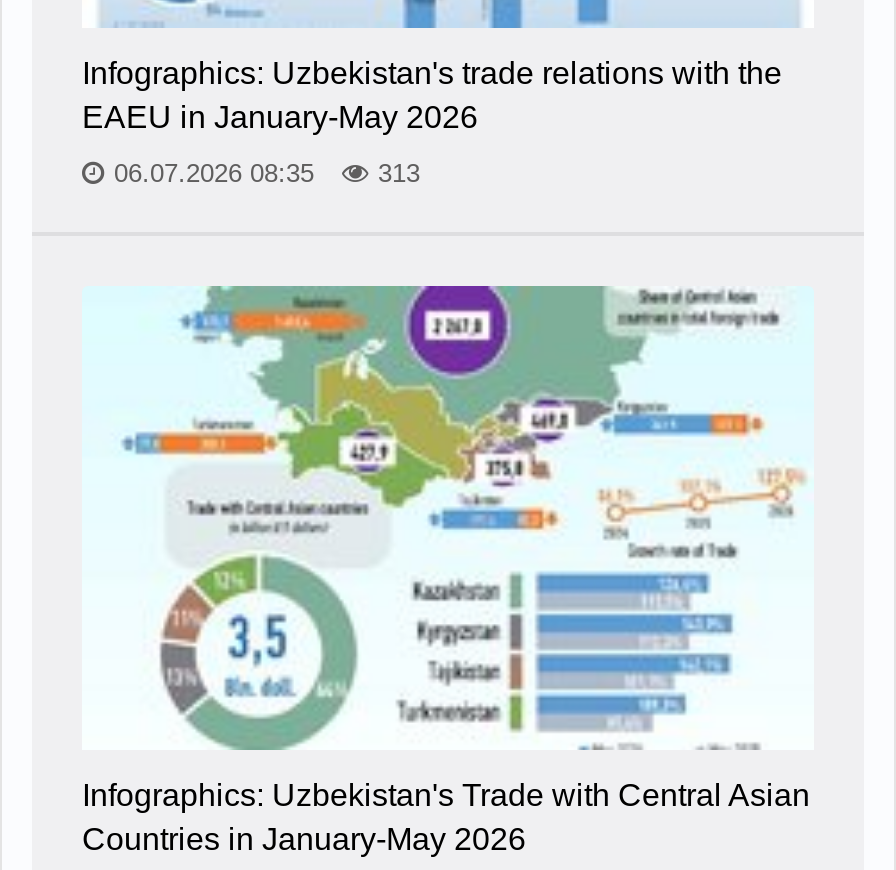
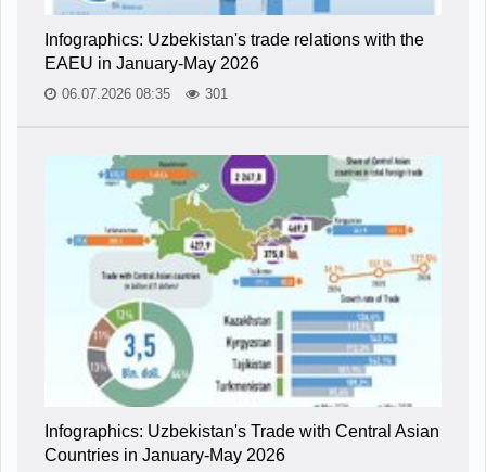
- 06.07.2026 08:35 313
+ 06.07.2026 08:35 301
